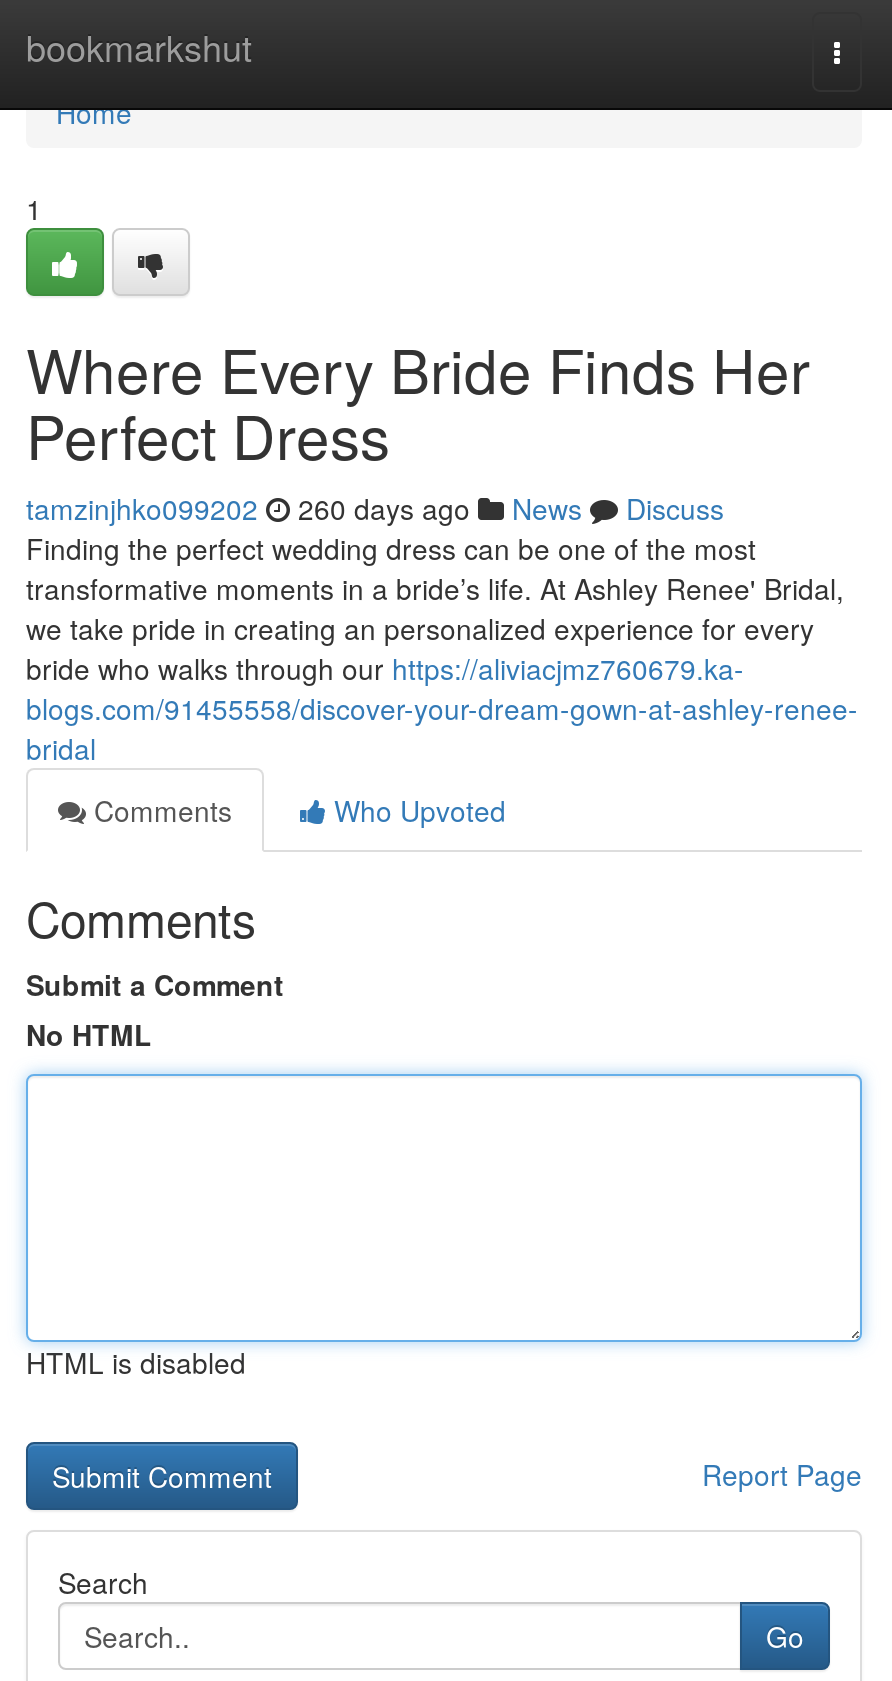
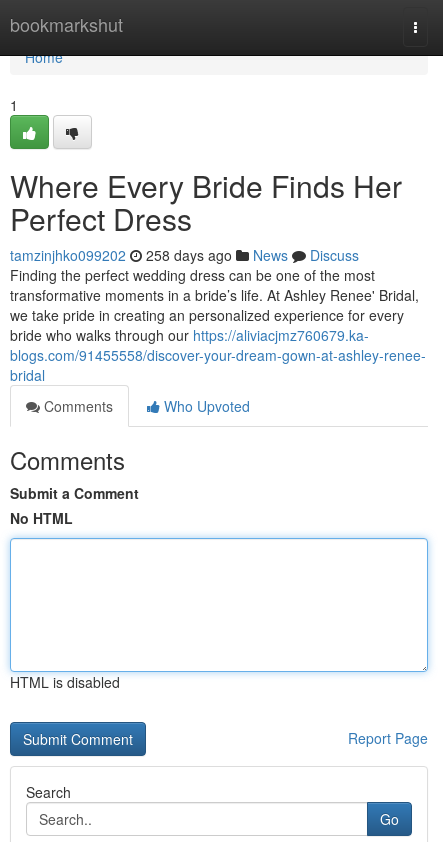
- tamzinjhko099202 260 days ago News Discuss
+ tamzinjhko099202 258 days ago News Discuss
